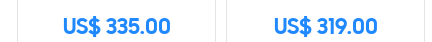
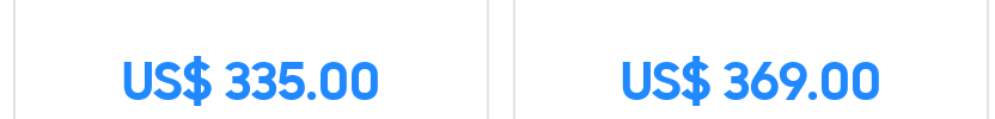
- US$ 319.00

+ US$ 369.00
